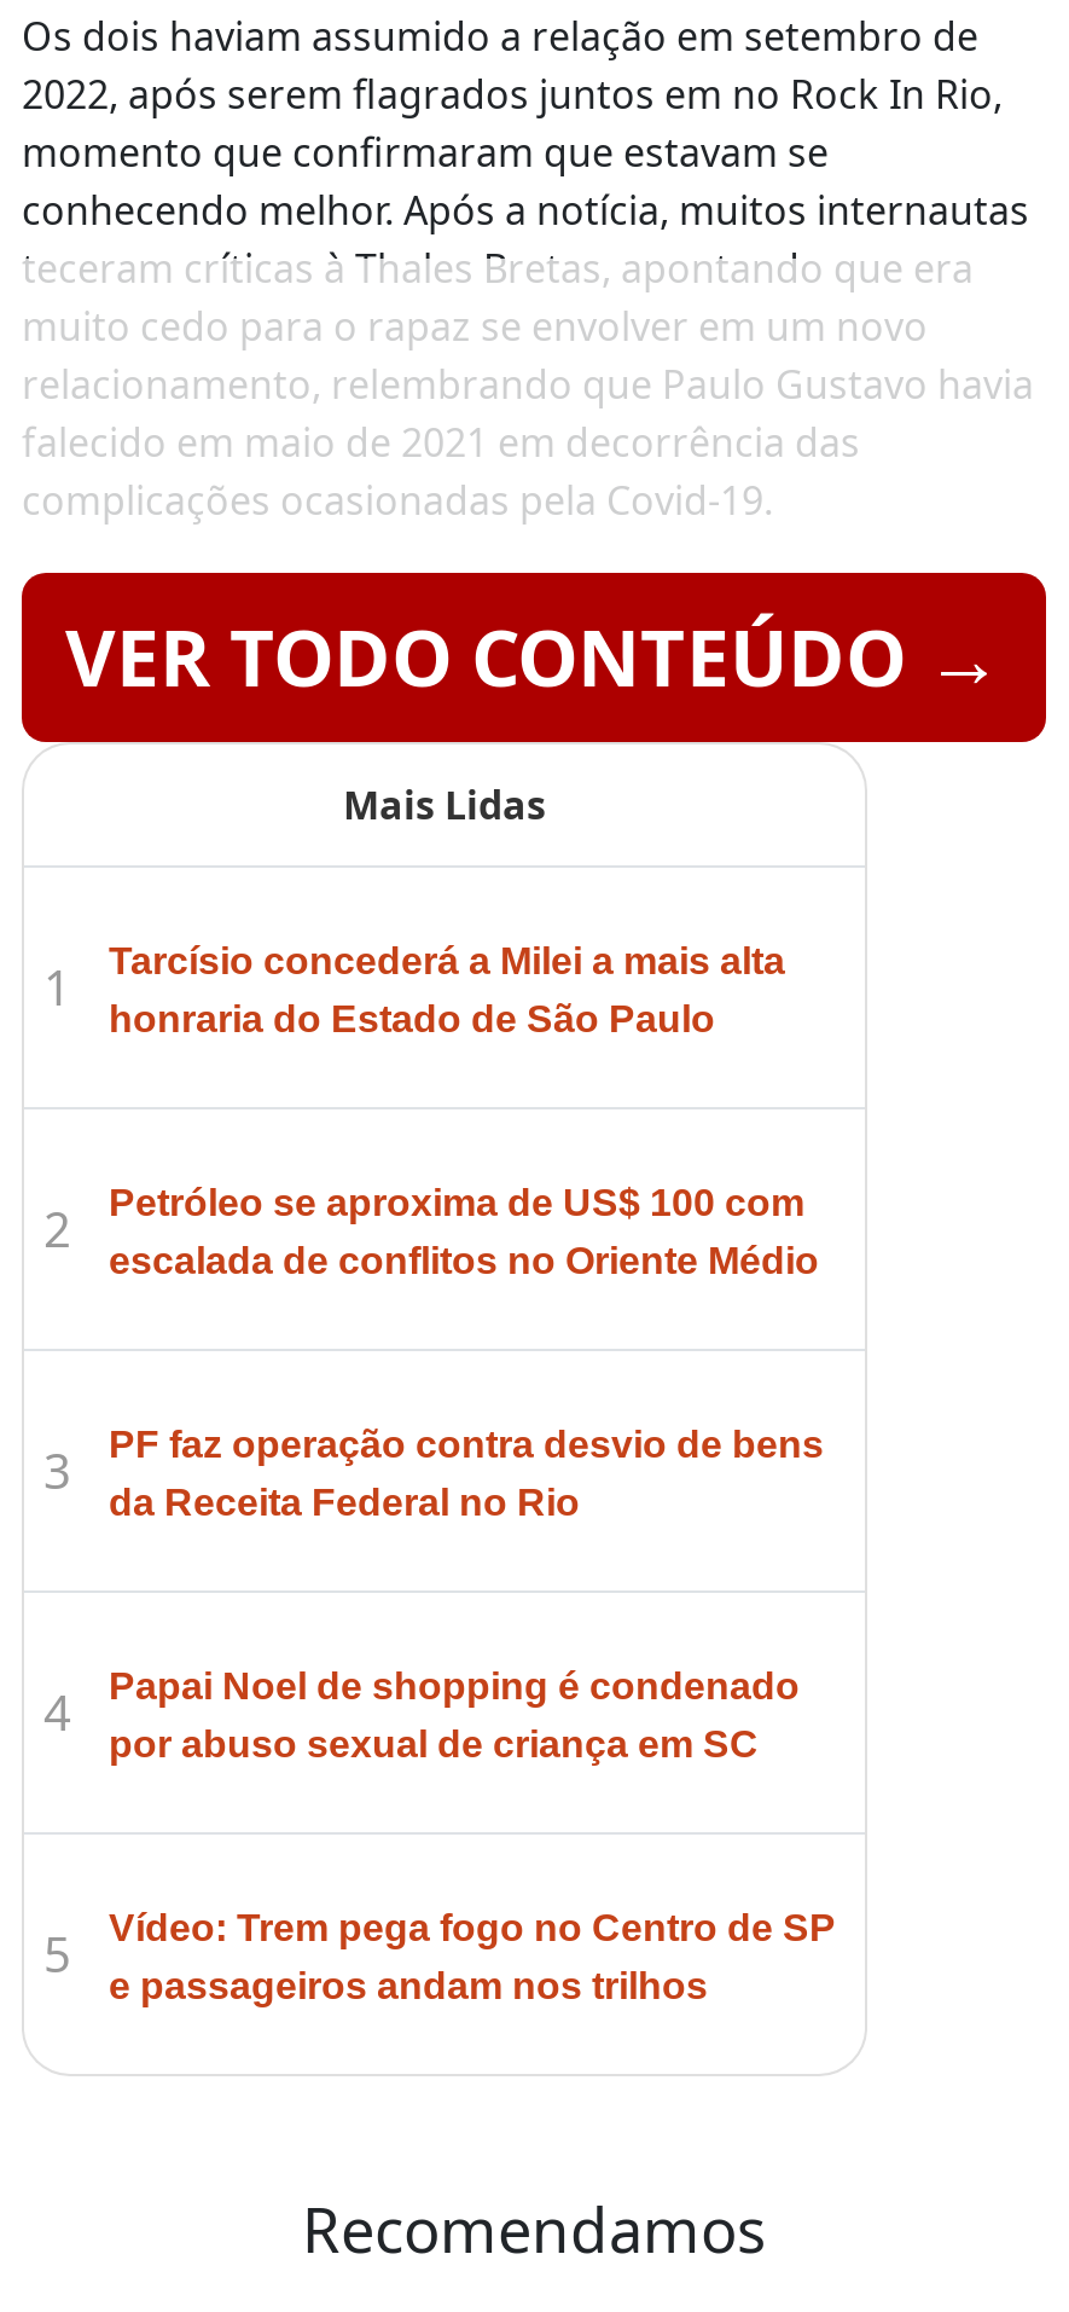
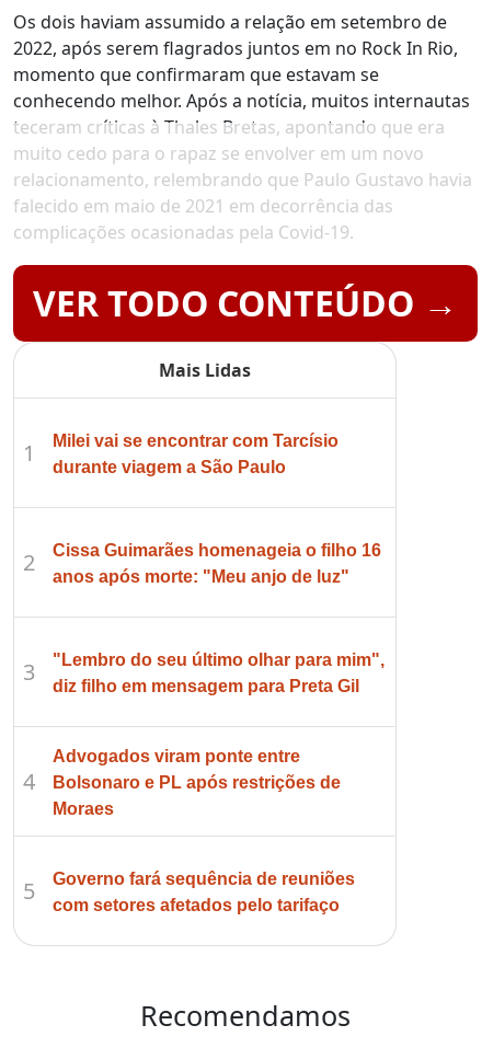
- Tarcísio concederá a Milei a mais alta
- honraria do Estado de São Paulo
+ Milei vai se encontrar com Tarcísio
+ durante viagem a São Paulo

- Petróleo se aproxima de US$ 100 com
- escalada de conflitos no Oriente Médio
+ Cissa Guimarães homenageia o filho 16
+ anos após morte: "Meu anjo de luz"

- PF faz operação contra desvio de bens
- da Receita Federal no Rio
+ "Lembro do seu último olhar para mim",
+ diz filho em mensagem para Preta Gil

- Papai Noel de shopping é condenado
- por abuso sexual de criança em SC
+ Advogados viram ponte entre
+ Bolsonaro e PL após restrições de
+ Moraes

- Vídeo: Trem pega fogo no Centro de SP
- e passageiros andam nos trilhos
+ Governo fará sequência de reuniões
+ com setores afetados pelo tarifaço
